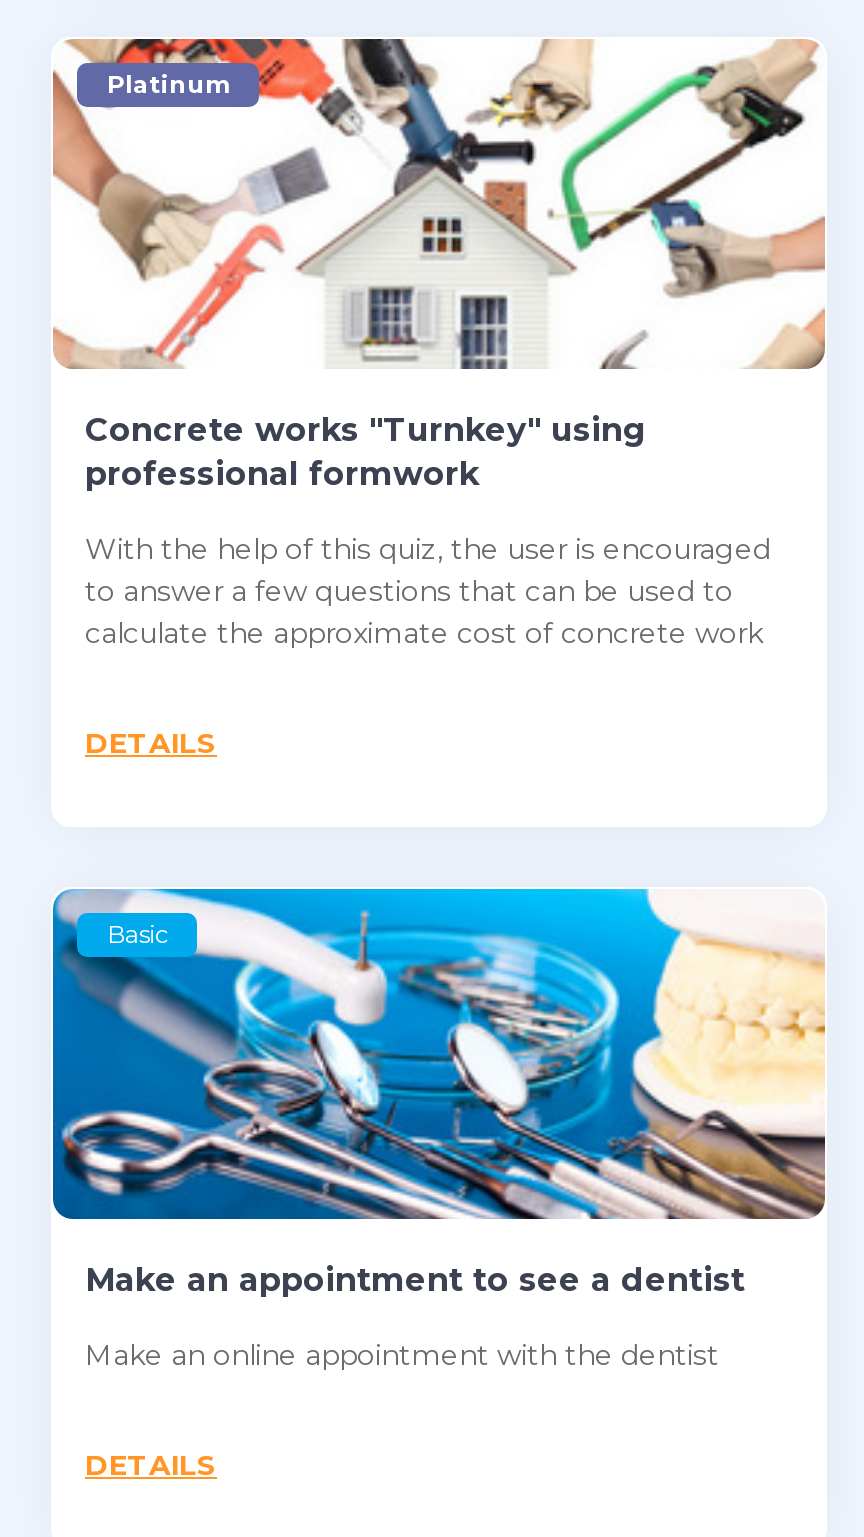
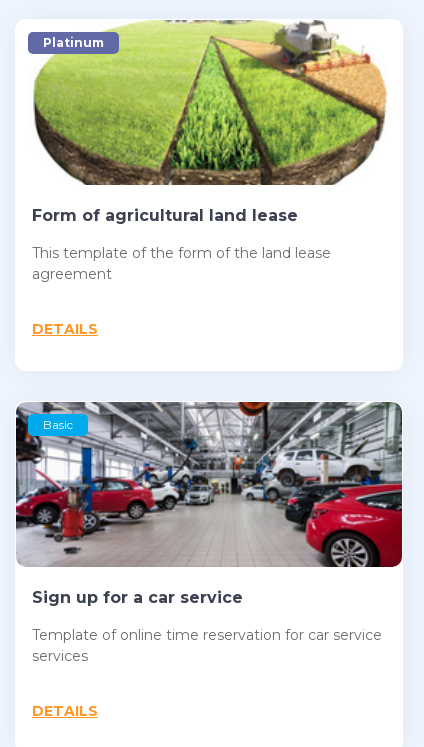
- [image]
- Concrete works "Turnkey" using
- professional formwork
+ [image]
+ Form of agricultural land lease

- With the help of this quiz, the user is encouraged
- to answer a few questions that can be used to
- calculate the approximate cost of concrete work
+ This template of the form of the land lease
+ agreement

moved up: DETAILS | Basic

- [image]
- Make an appointment to see a dentist
+ [image]
+ Sign up for a car service

- Make an online appointment with the dentist
+ Template of online time reservation for car service
+ services
